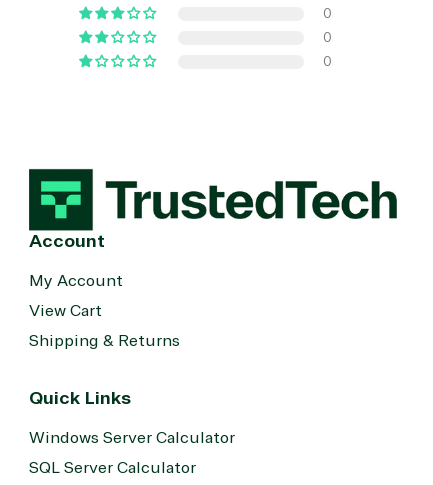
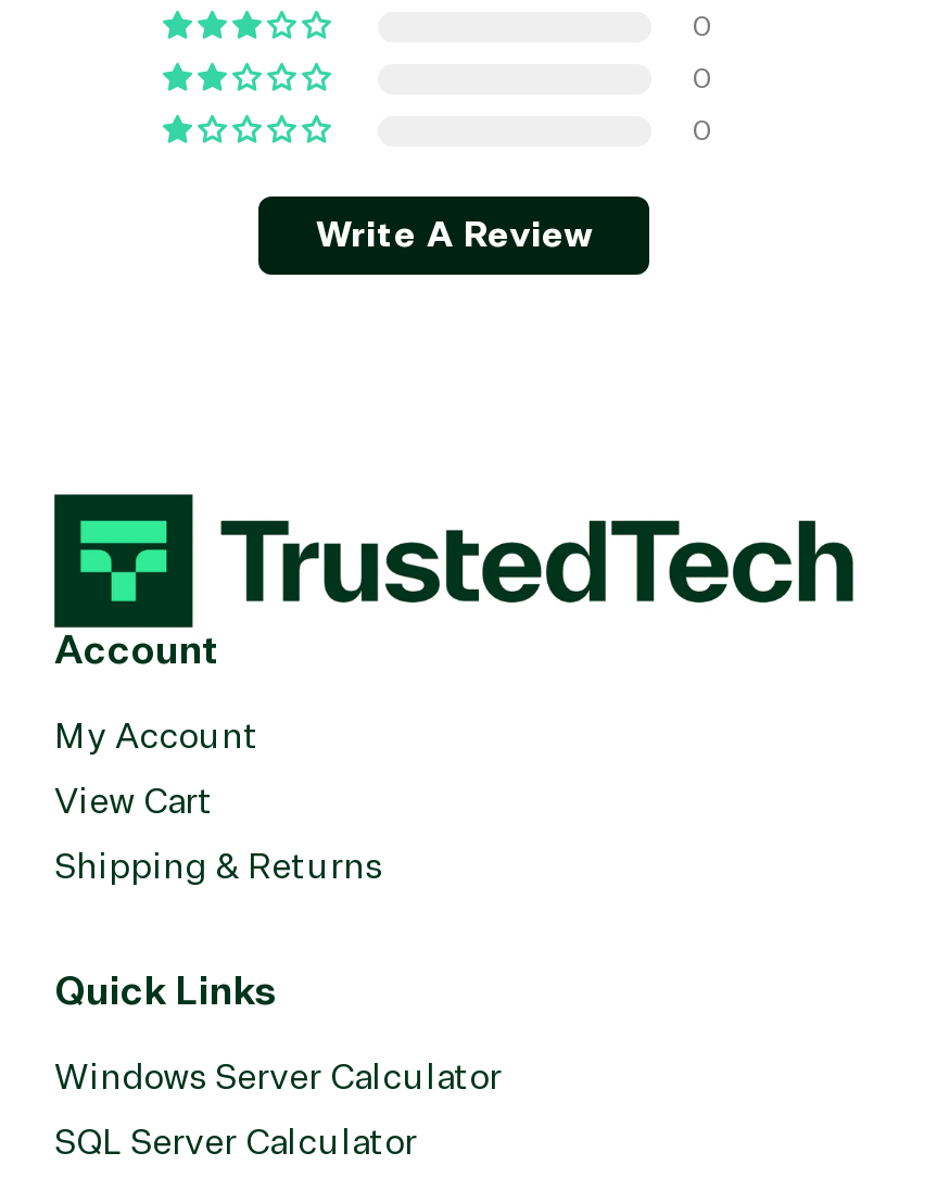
+ Write A Review
